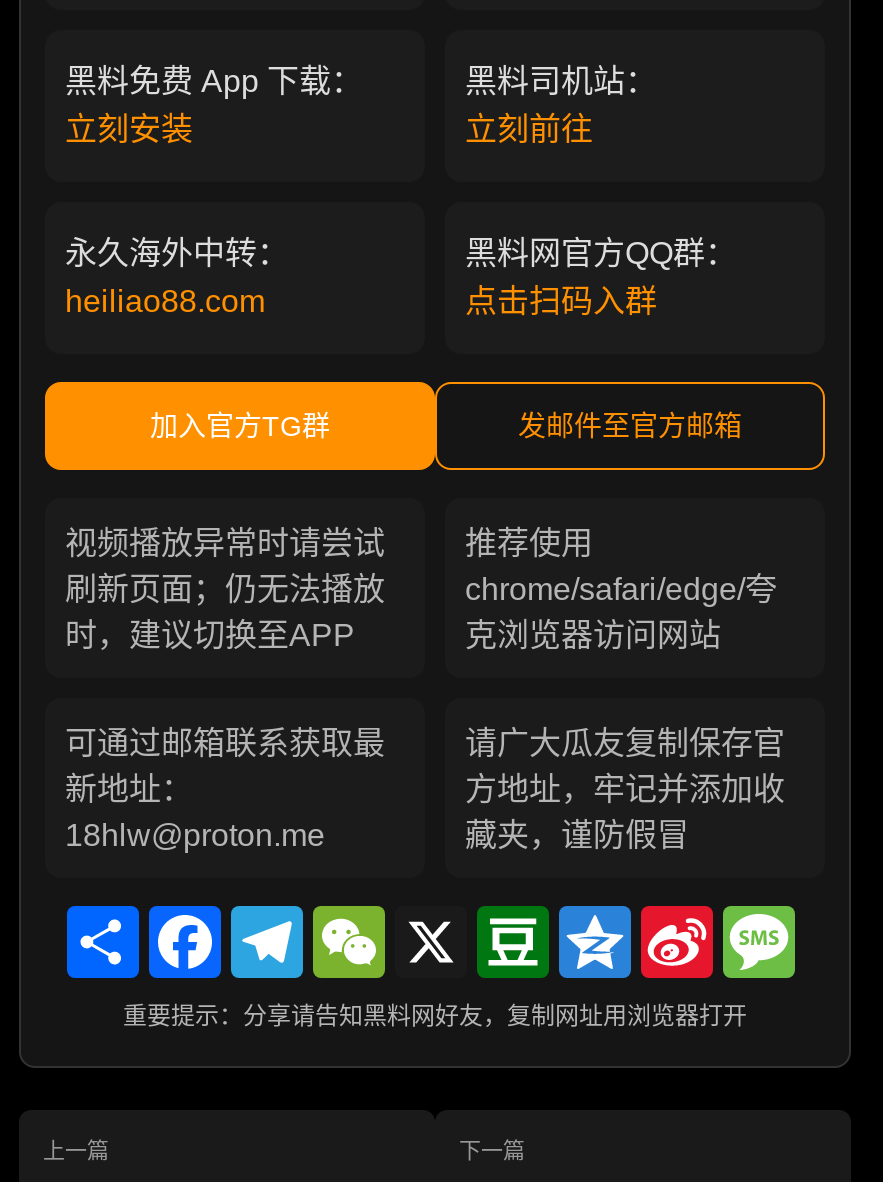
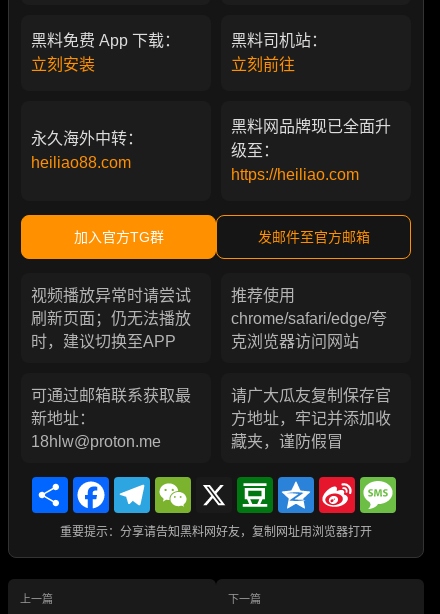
- 黑料网官方QQ群：
- 点击扫码入群
+ 黑料网品牌现已全面升
+ 级至：
+ https://heiliao.com
